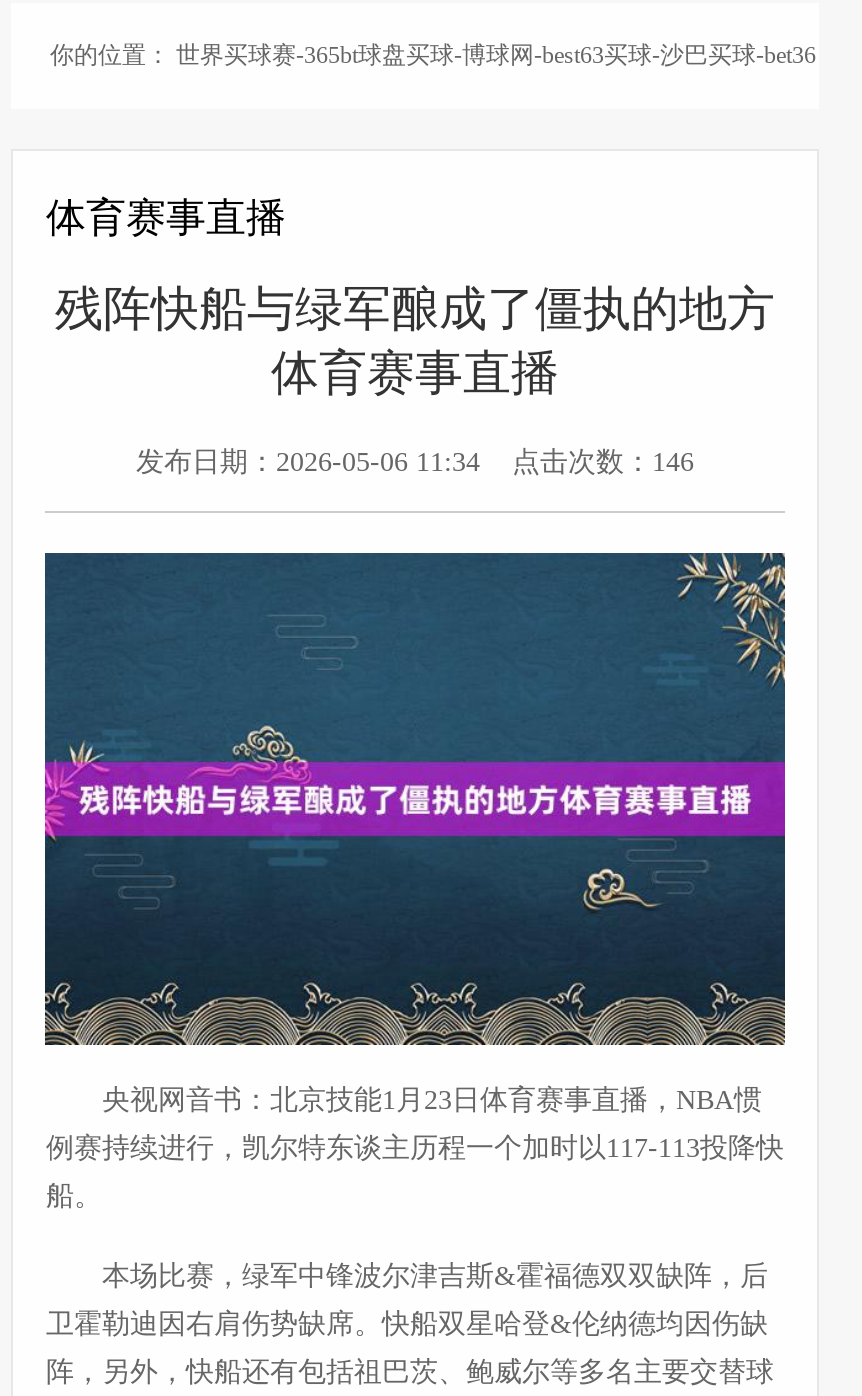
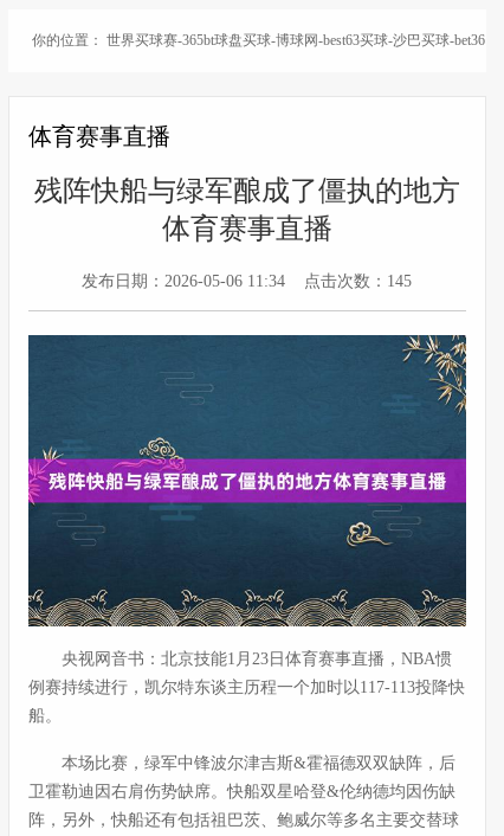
- 发布日期：2026-05-06 11:34 点击次数：146
+ 发布日期：2026-05-06 11:34 点击次数：145
